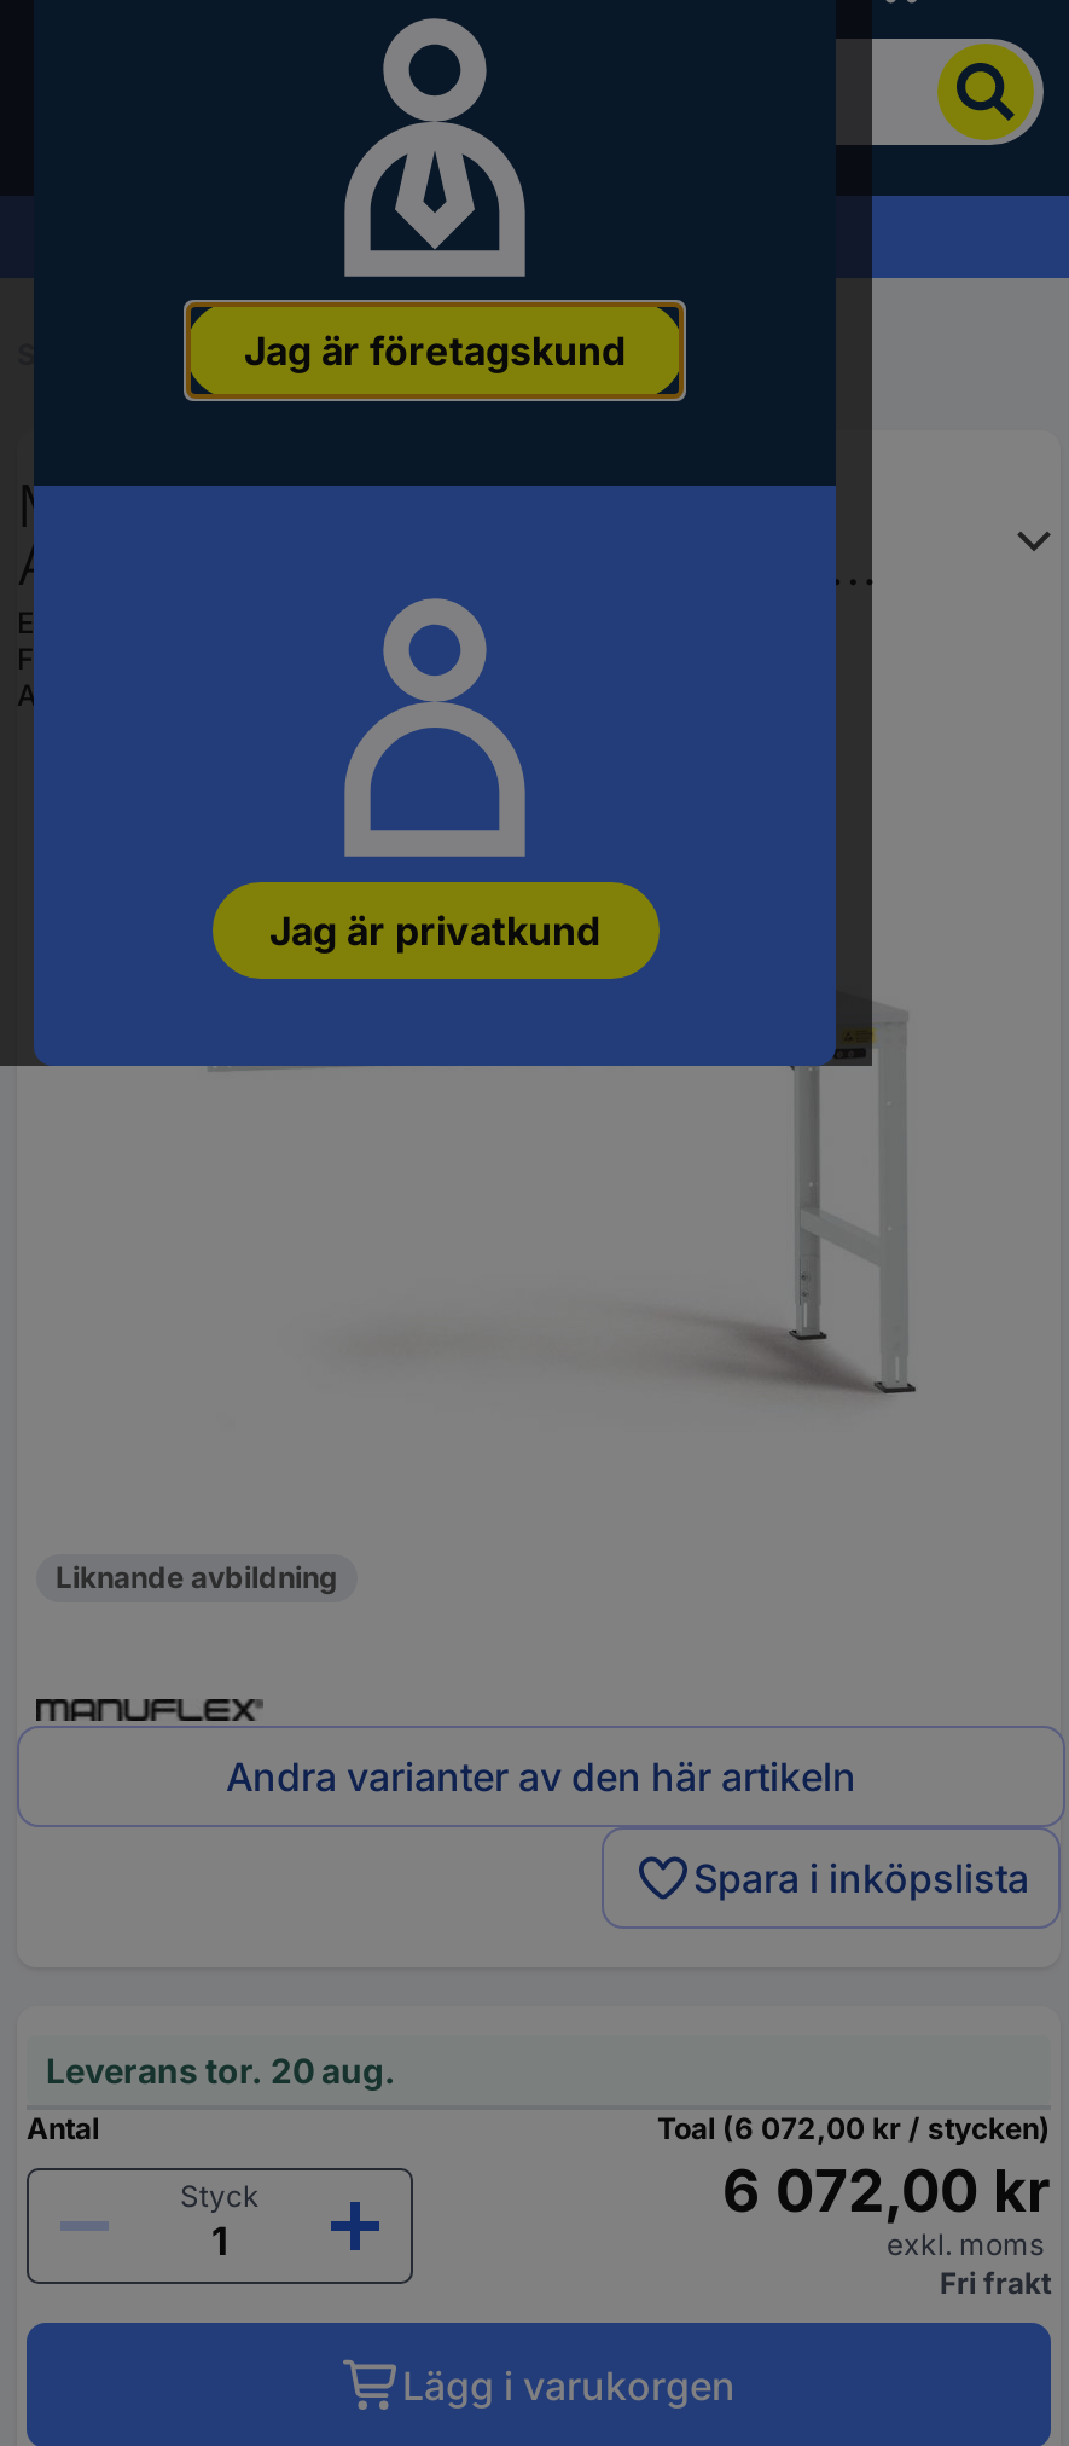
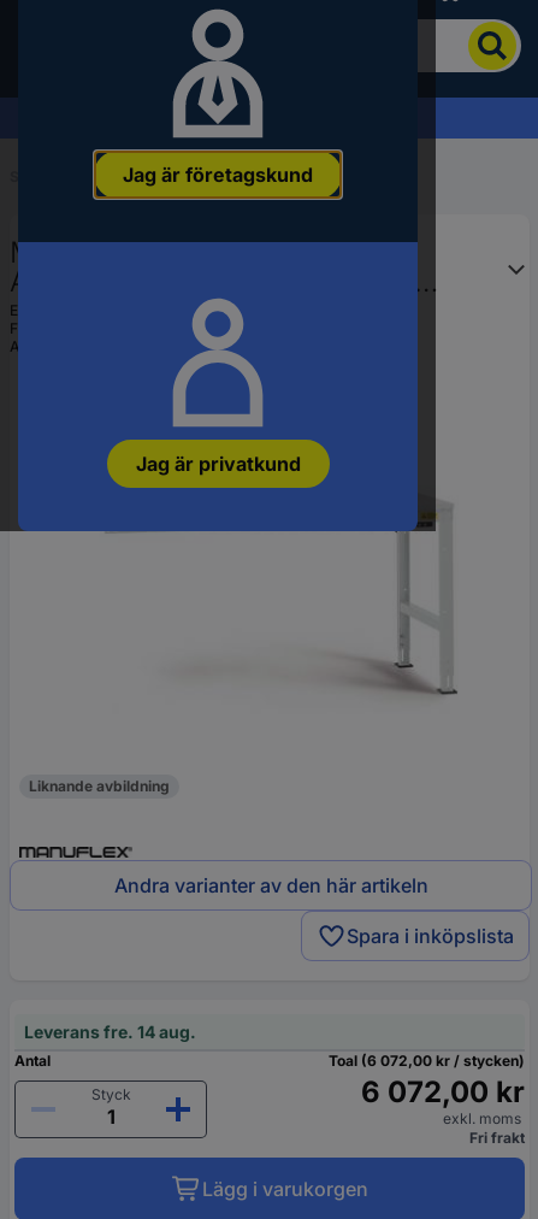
- Leverans tor. 20 aug.
+ Leverans fre. 14 aug.
